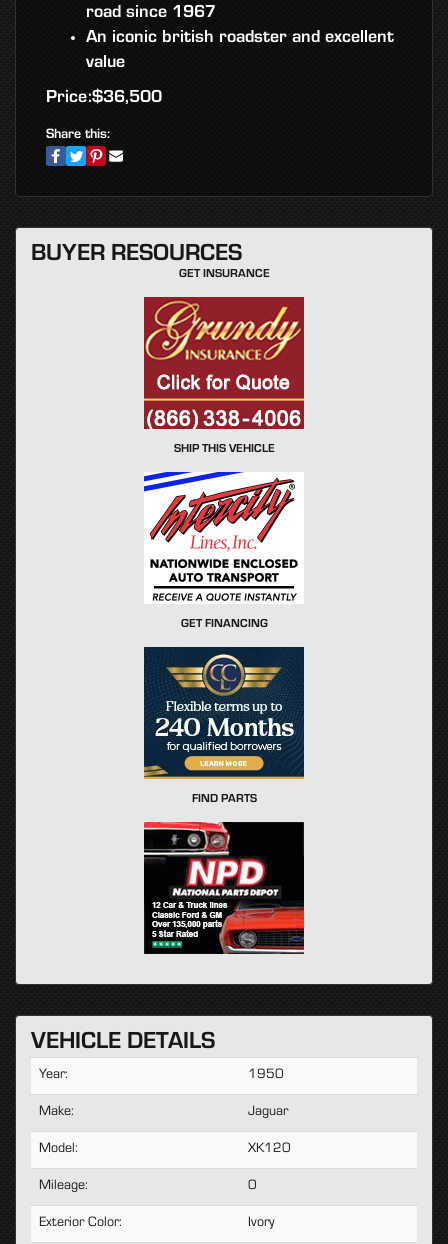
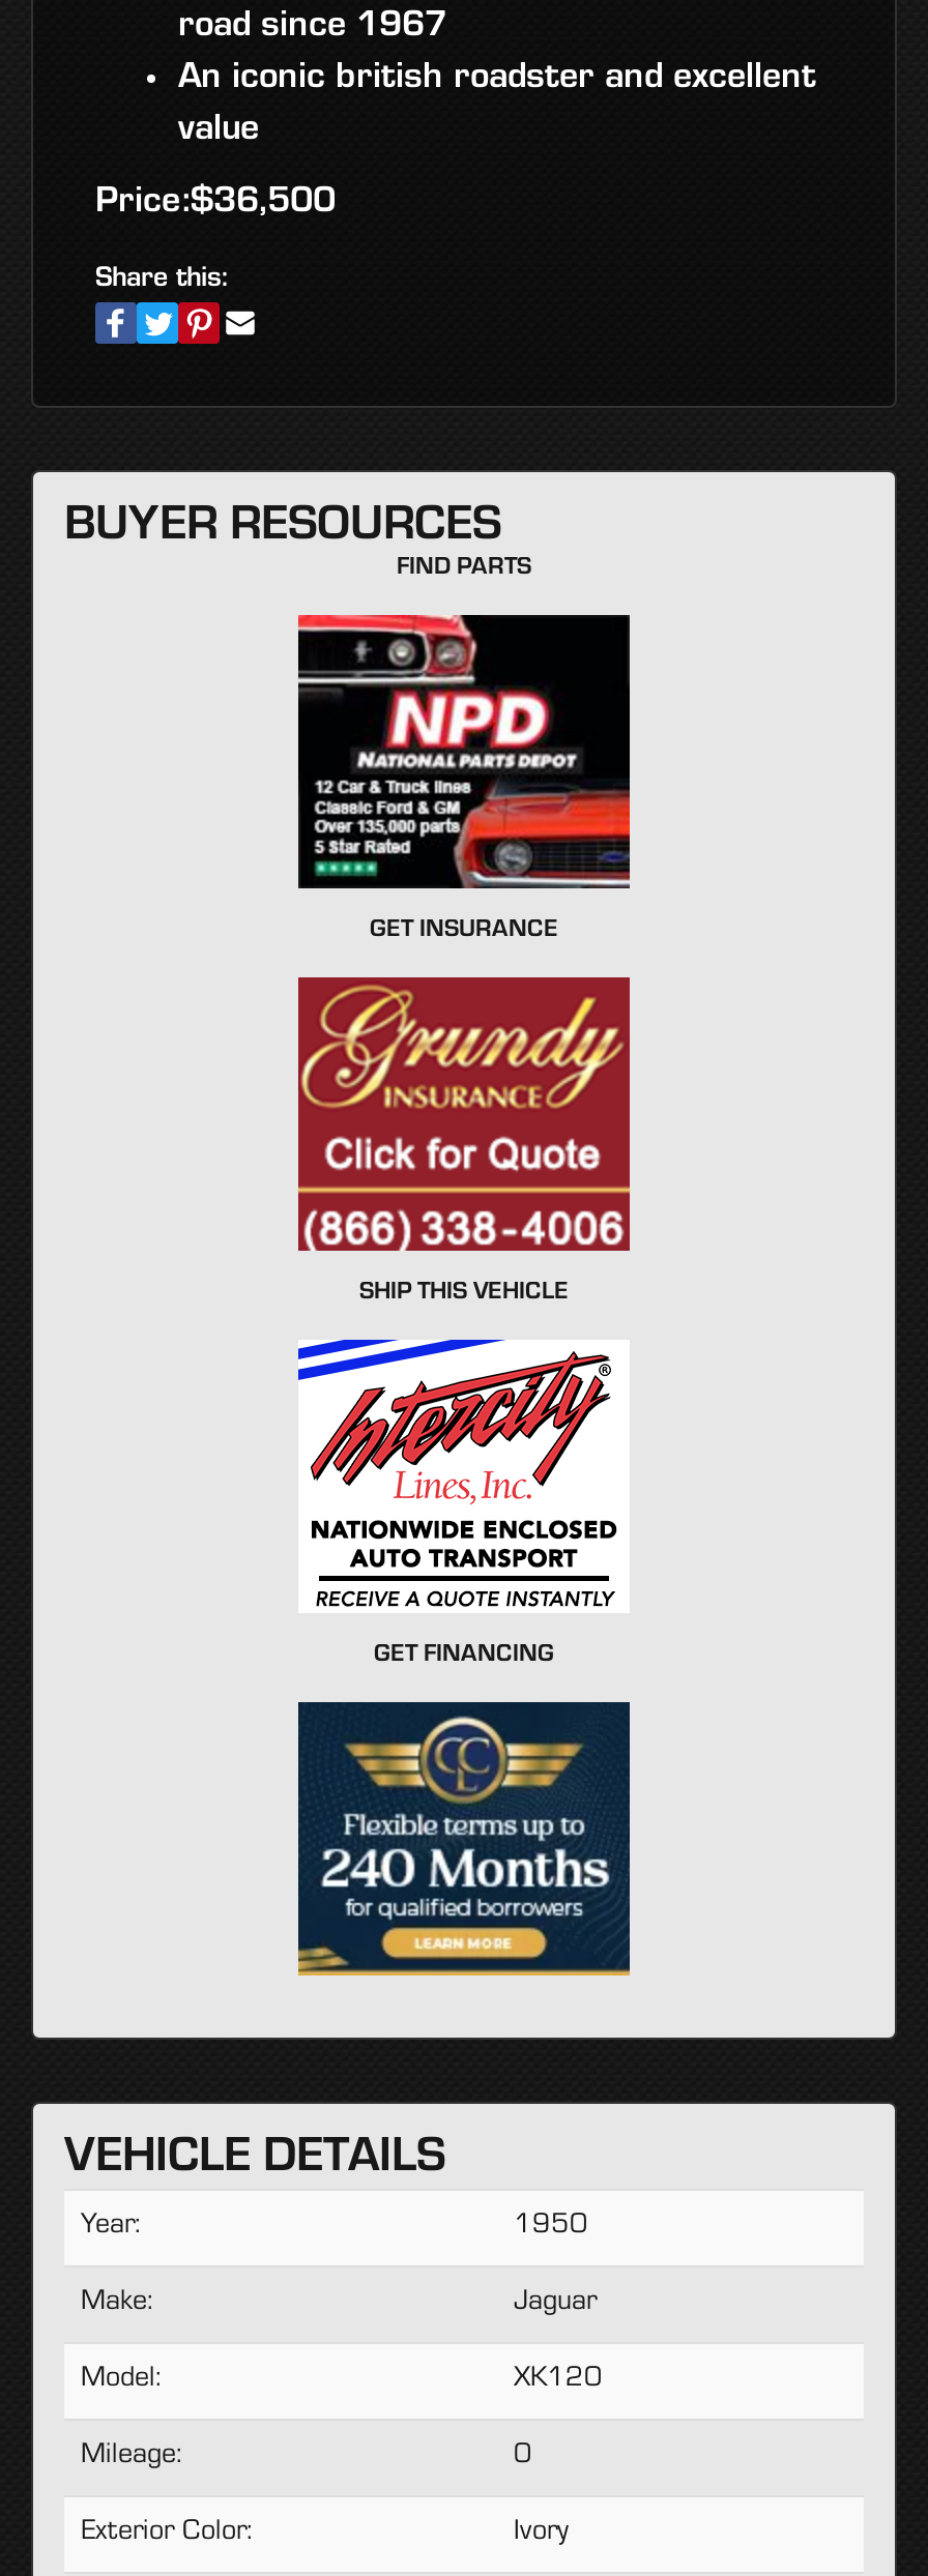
moved down: [image] | GET INSURANCE | SHIP THIS VEHICLE | GET FINANCING

moved down: [image]

moved up: FIND PARTS

moved up: [image]
